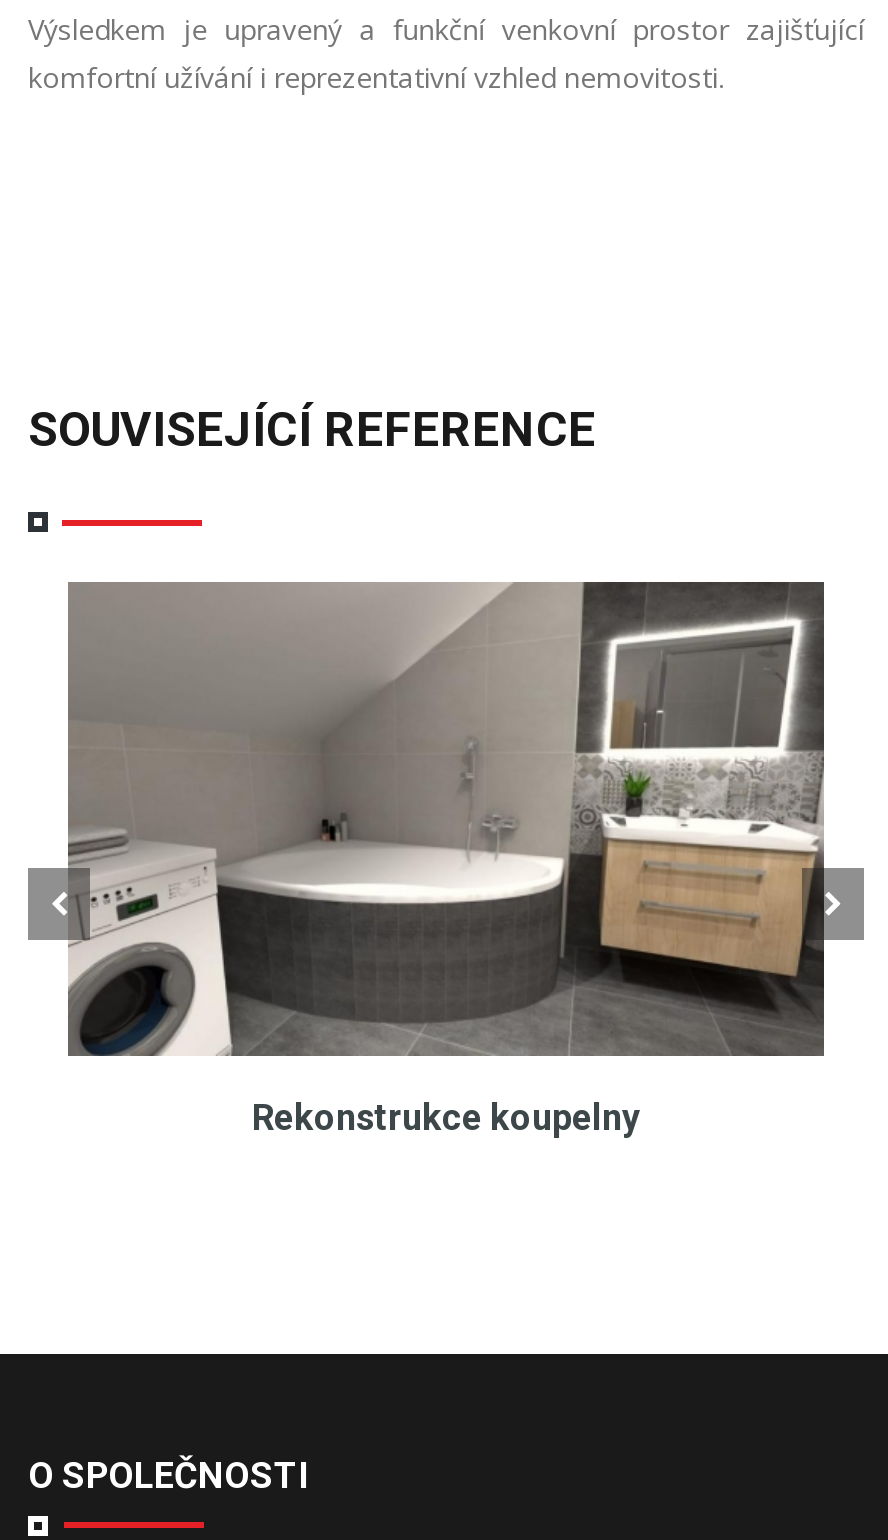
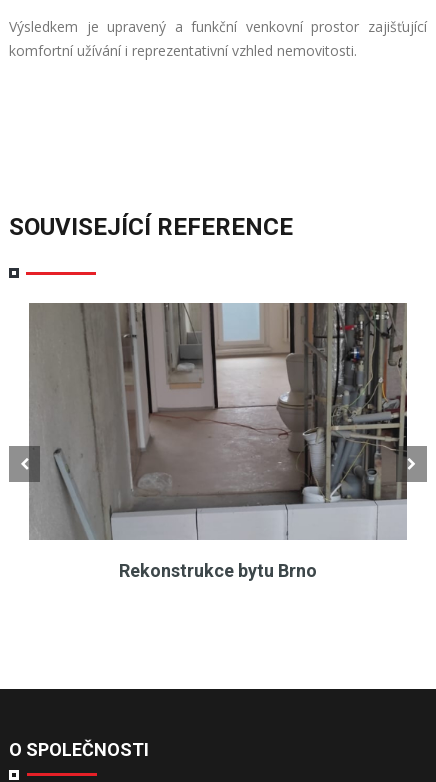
- [image]
- Rekonstrukce koupelny
+ [image]
+ Rekonstrukce bytu Brno
